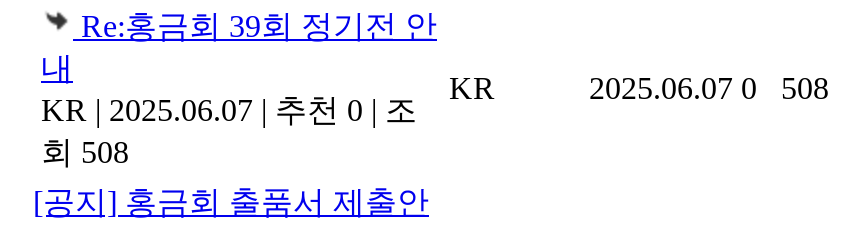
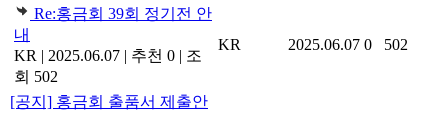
- 2025.06.07 0 508
+ 2025.06.07 0 502

- 회 508
+ 회 502
